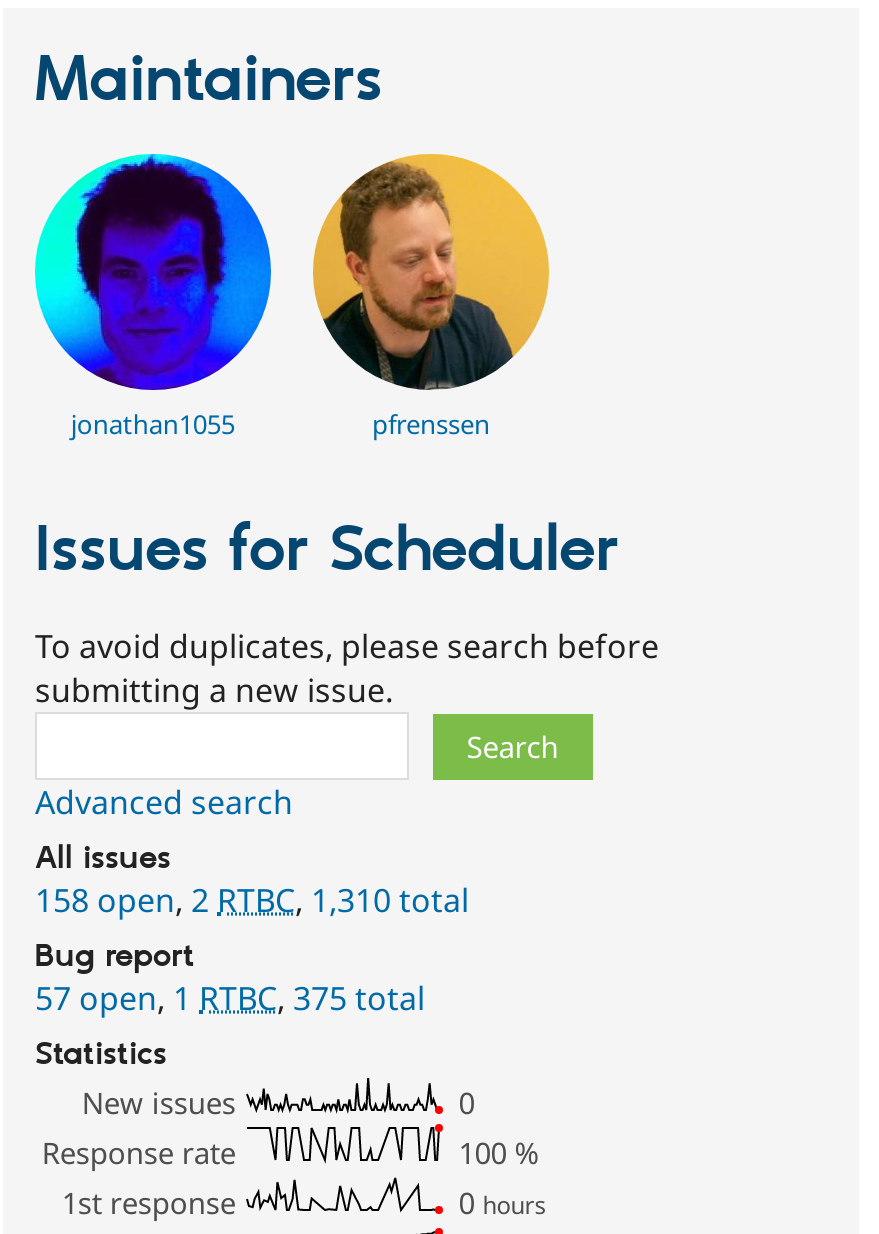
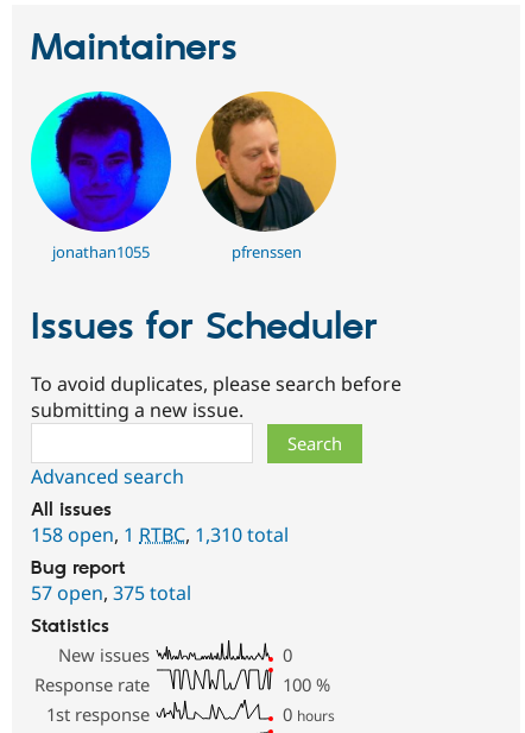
- 158 open, 2 RTBC, 1,310 total
+ 158 open, 1 RTBC, 1,310 total

- 57 open, 1 RTBC, 375 total
+ 57 open, 375 total
